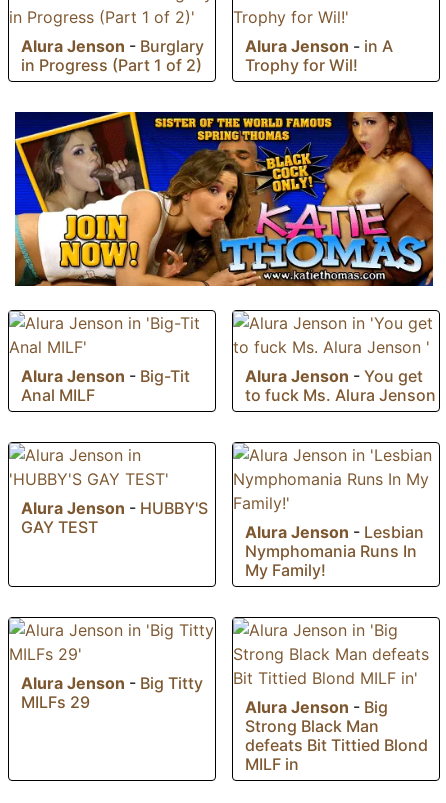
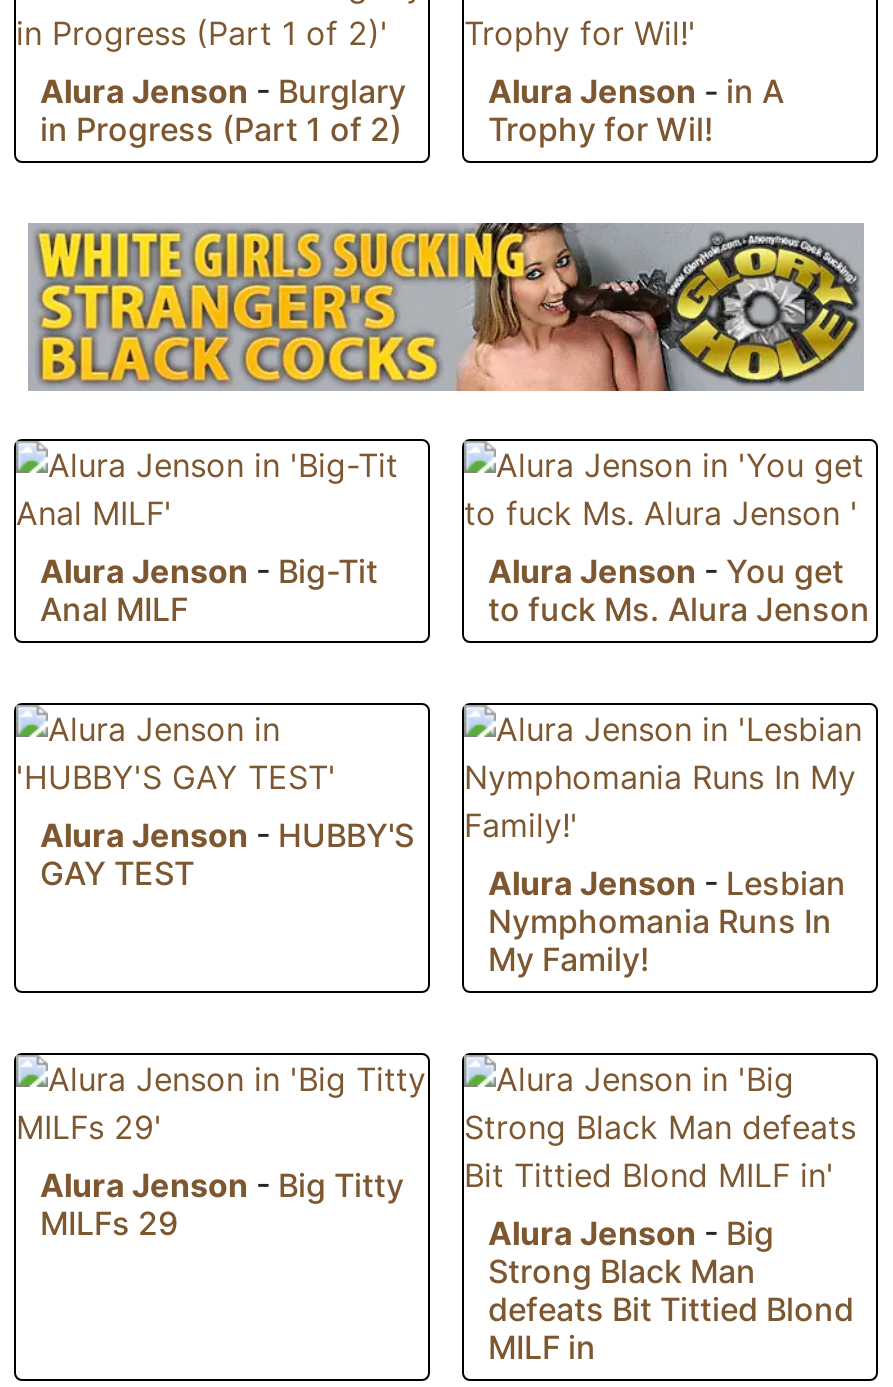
- [image]
+ [image]
